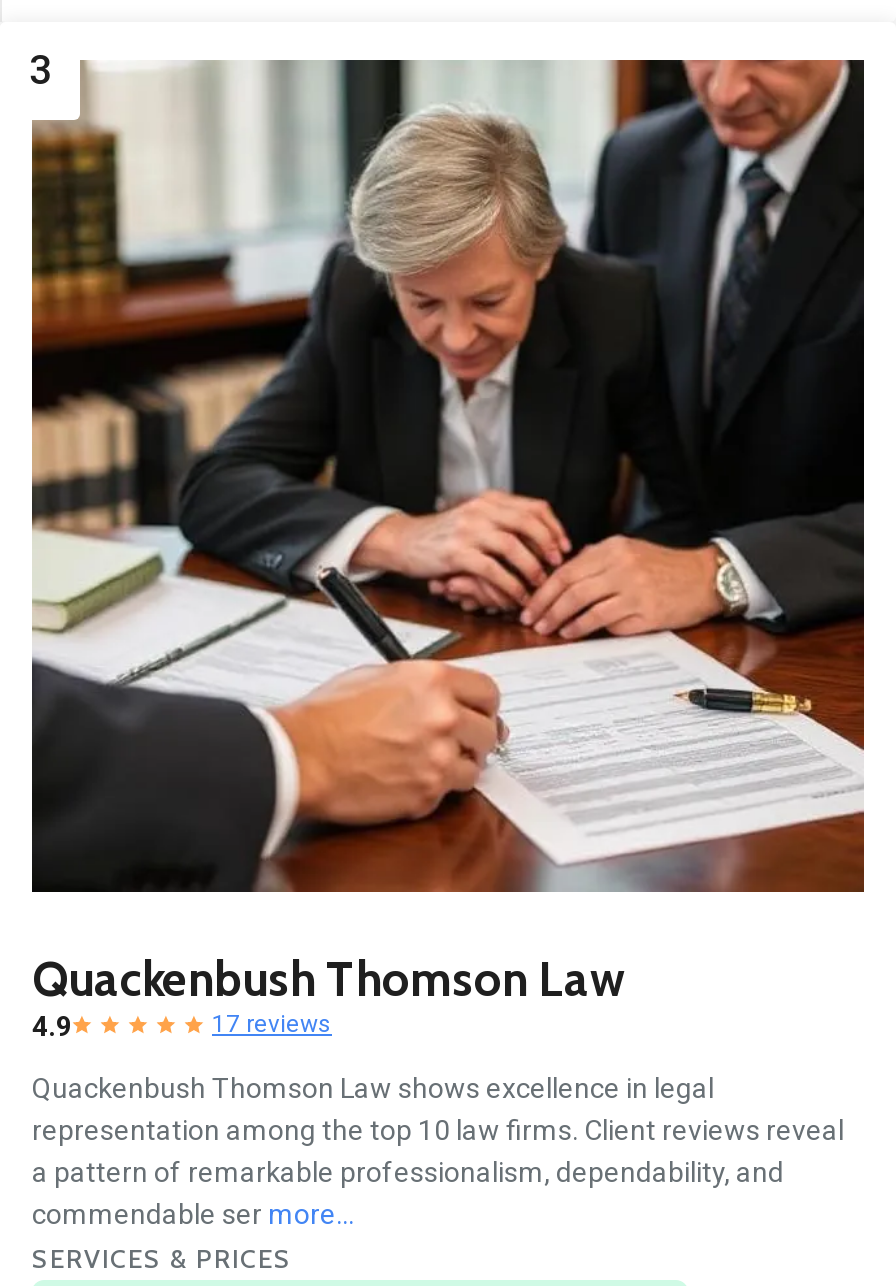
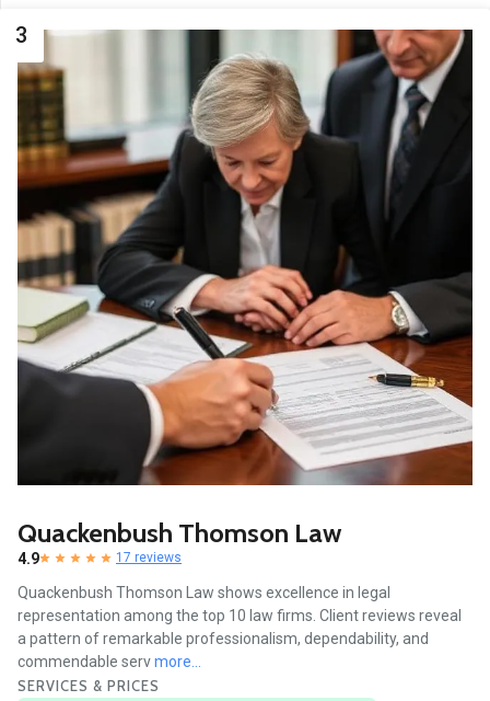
- commendable ser more...
+ commendable serv more...
